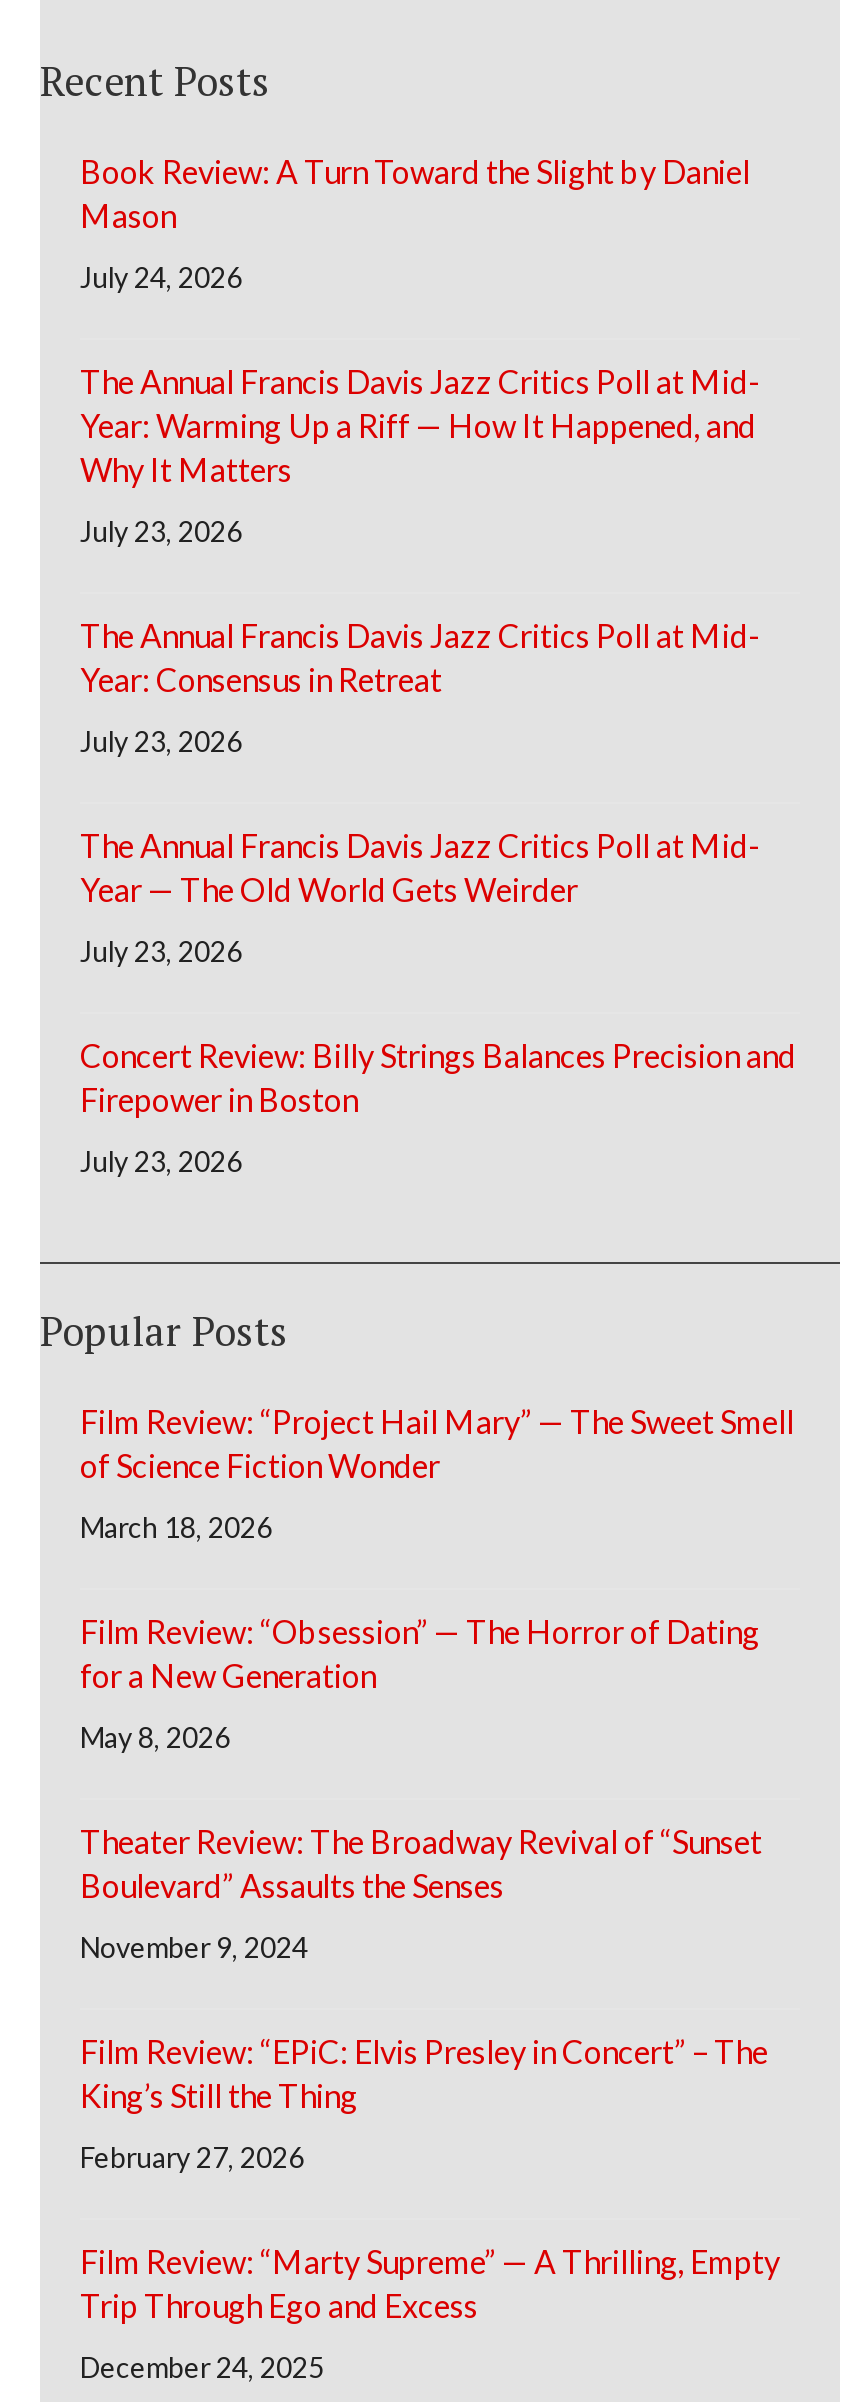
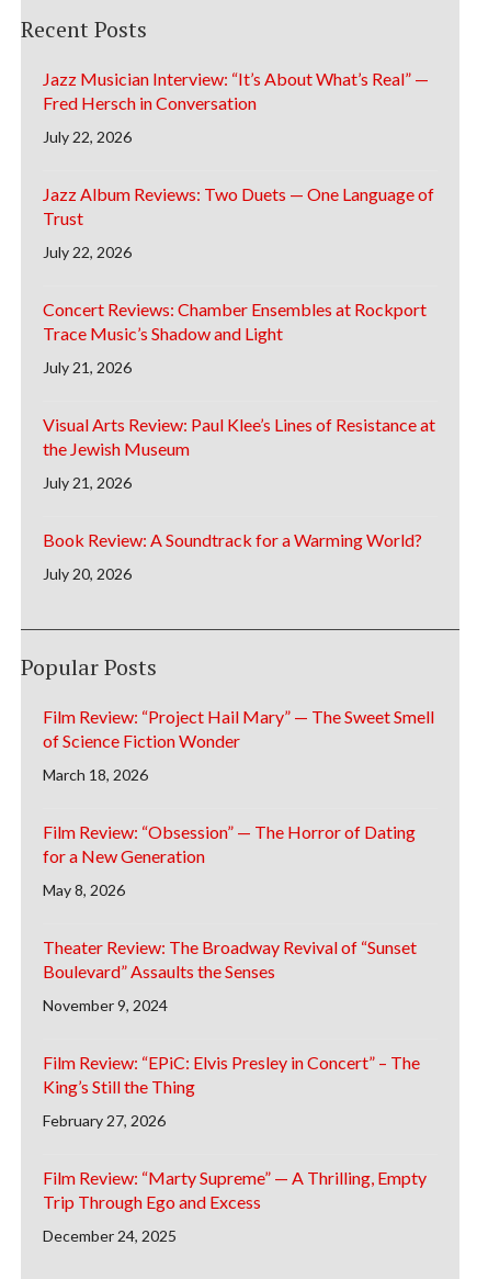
- Book Review: A Turn Toward the Slight by Daniel
- Mason
+ Jazz Musician Interview: “It’s About What’s Real” —
+ Fred Hersch in Conversation

- July 24, 2026
+ July 22, 2026

- The Annual Francis Davis Jazz Critics Poll at Mid-
- Year: Warming Up a Riff — How It Happened, and
- Why It Matters
+ Jazz Album Reviews: Two Duets — One Language of
+ Trust

- July 23, 2026
+ July 22, 2026

- The Annual Francis Davis Jazz Critics Poll at Mid-
- Year: Consensus in Retreat
+ Concert Reviews: Chamber Ensembles at Rockport
+ Trace Music’s Shadow and Light

- July 23, 2026
+ July 21, 2026

- The Annual Francis Davis Jazz Critics Poll at Mid-
- Year — The Old World Gets Weirder
+ Visual Arts Review: Paul Klee’s Lines of Resistance at
+ the Jewish Museum

- July 23, 2026
+ July 21, 2026

- Concert Review: Billy Strings Balances Precision and
- Firepower in Boston
+ Book Review: A Soundtrack for a Warming World?

- July 23, 2026
+ July 20, 2026
